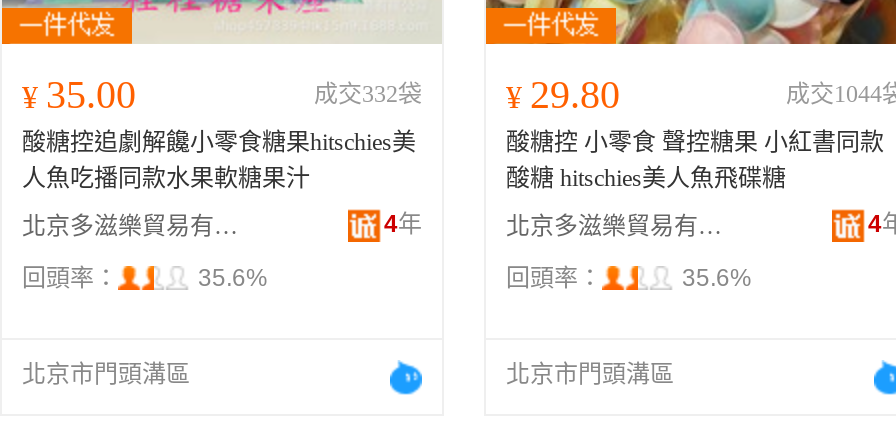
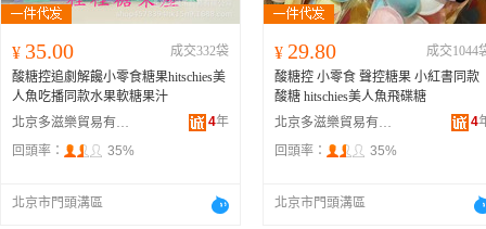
- 35.6%
+ 35%

- 35.6%
+ 35%
